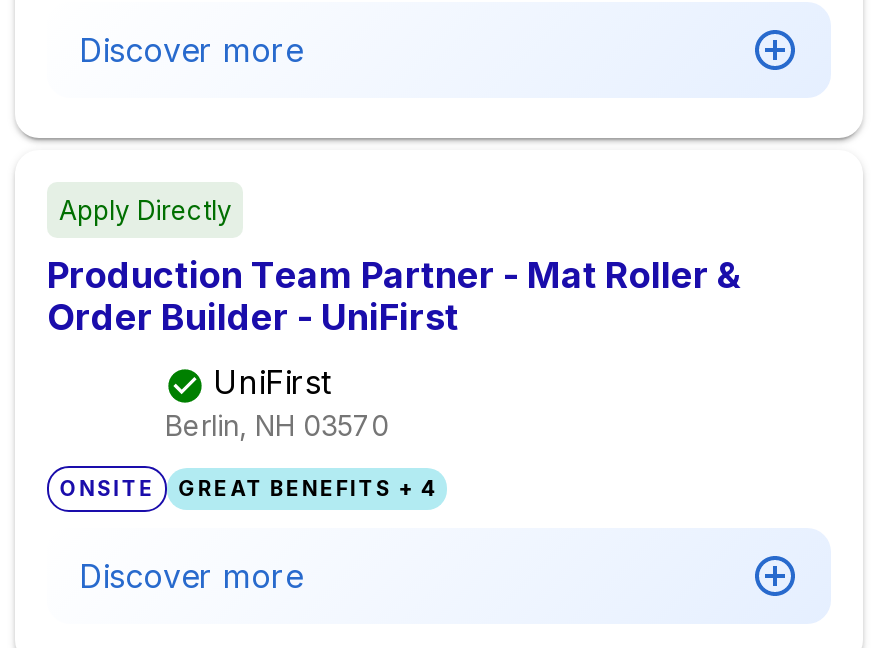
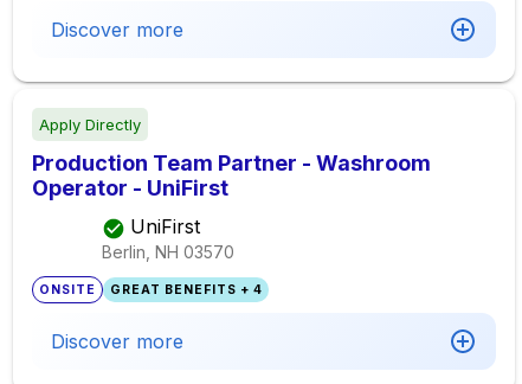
- Production Team Partner - Mat Roller &
- Order Builder - UniFirst
+ Production Team Partner - Washroom
+ Operator - UniFirst
